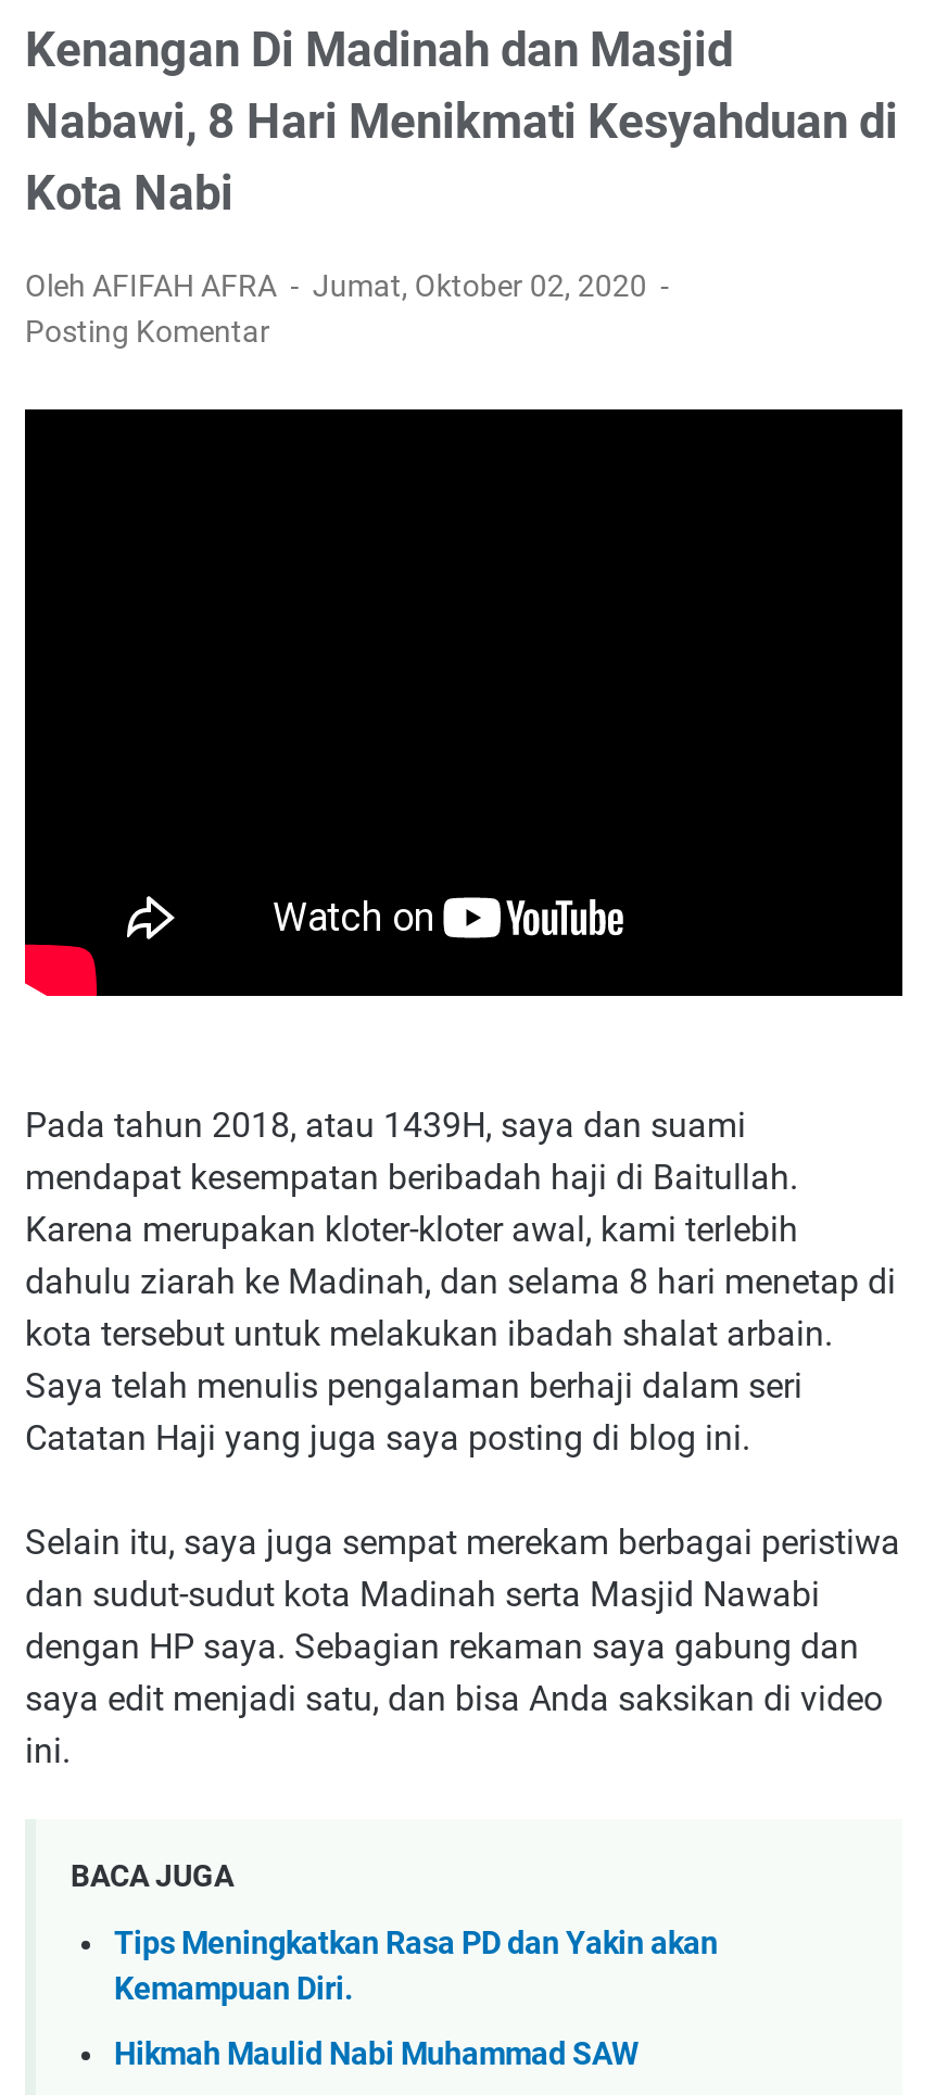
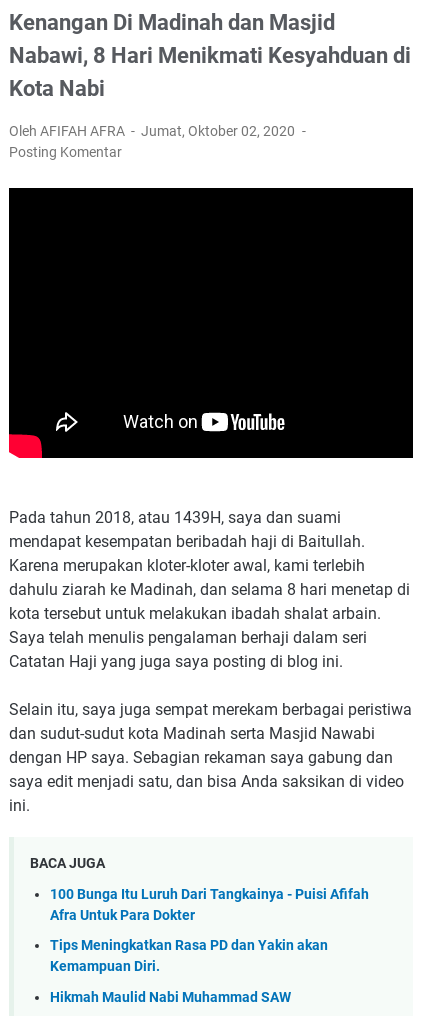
+ 100 Bunga Itu Luruh Dari Tangkainya - Puisi Afifah
+ Afra Untuk Para Dokter
